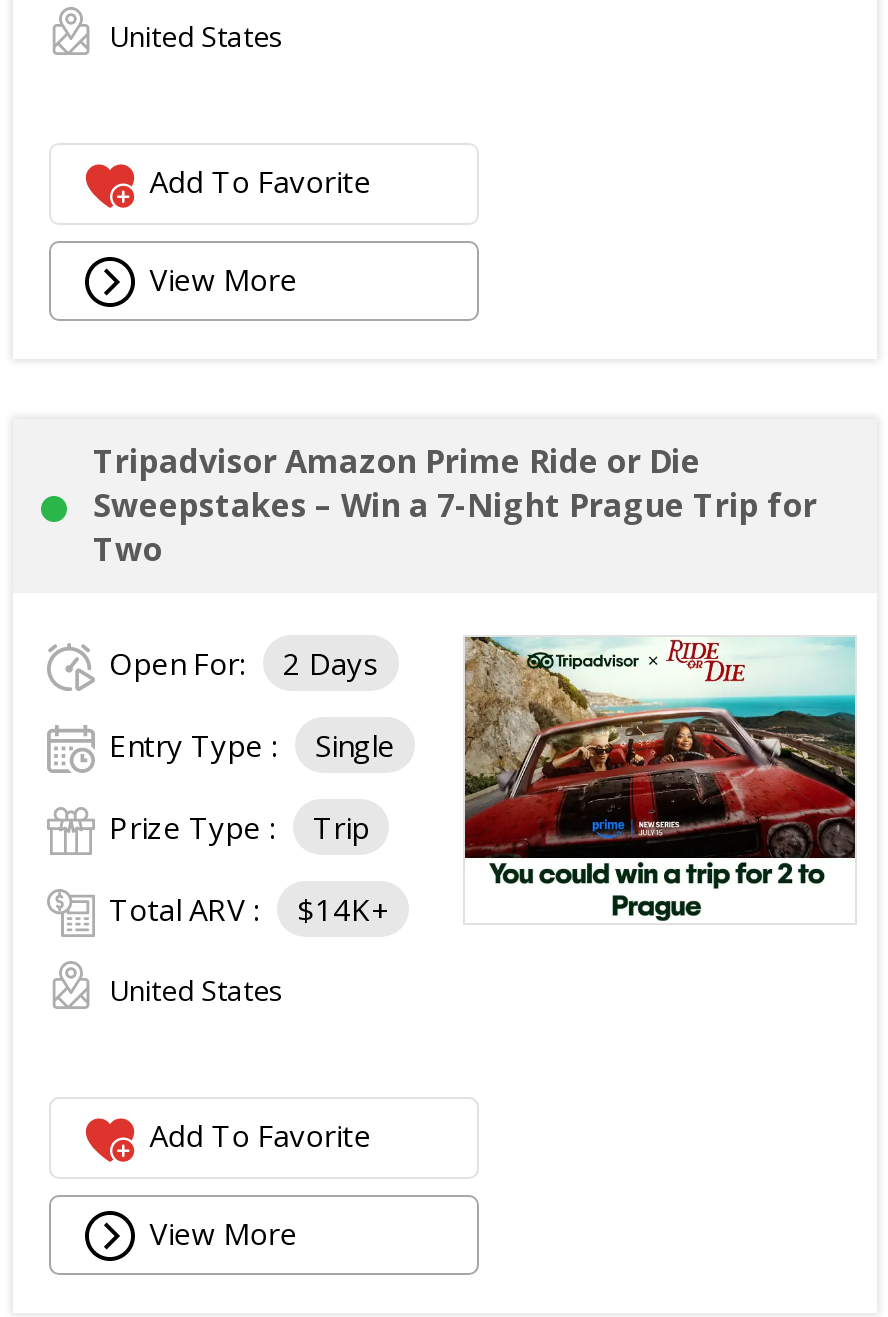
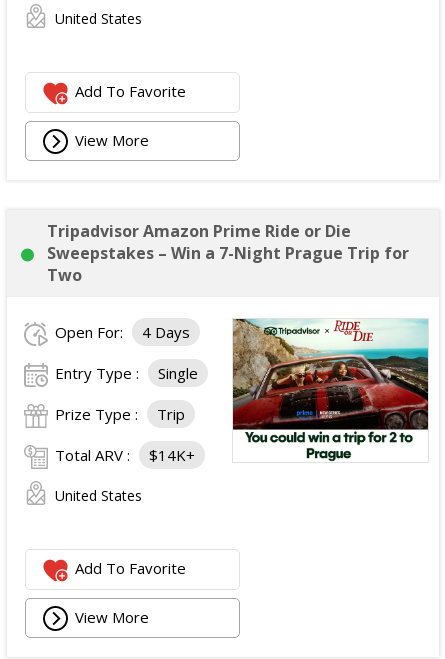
- Open For: 2 Days
+ Open For: 4 Days
